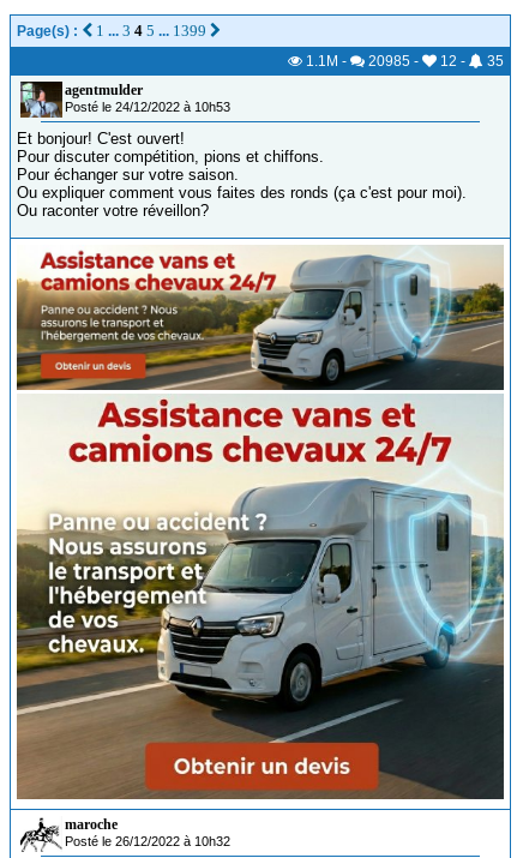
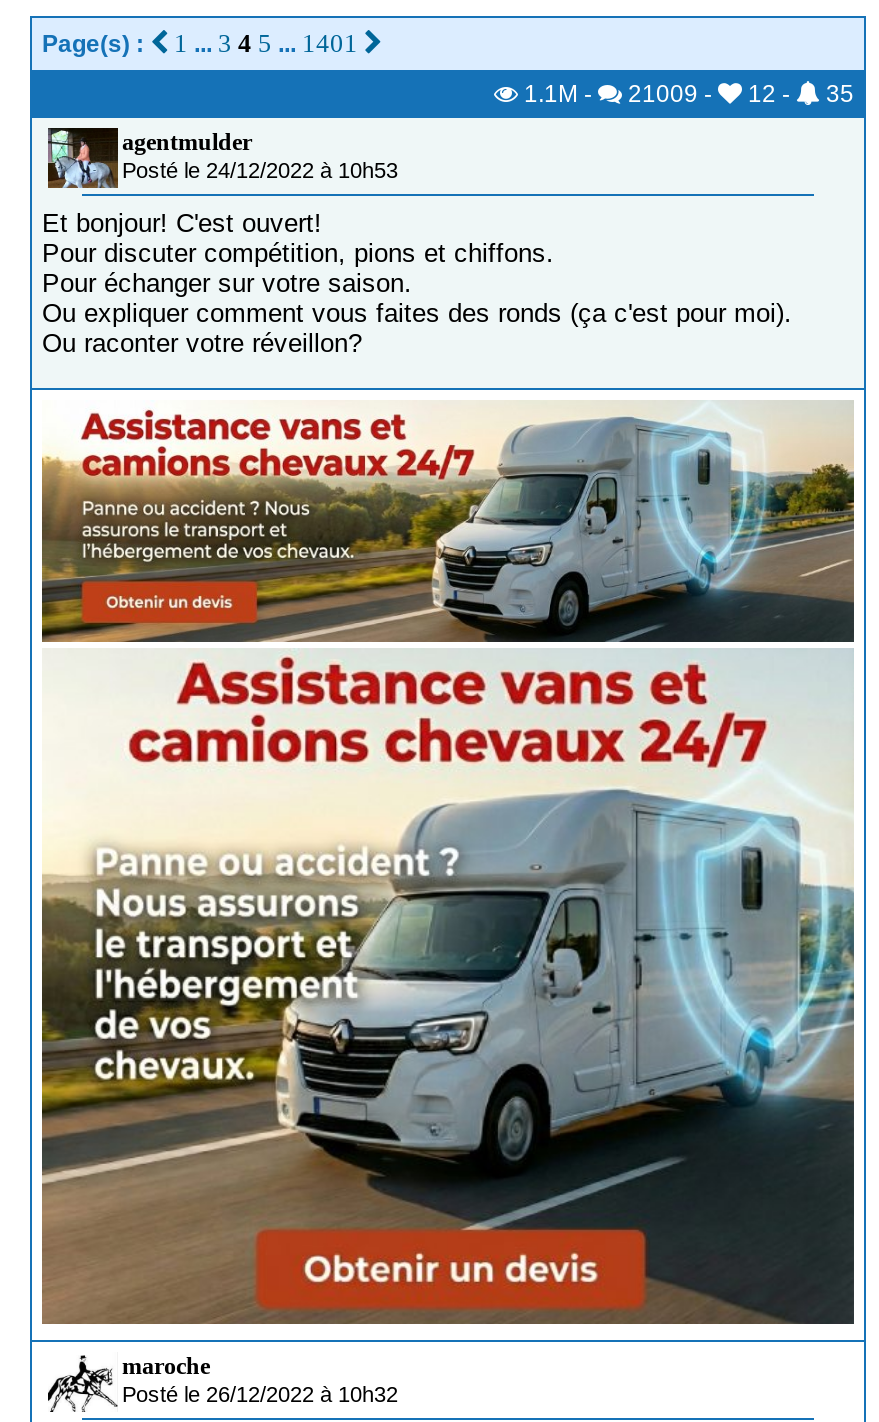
- Page(s) : 1... 3 4 5... 1399
+ Page(s) : 1... 3 4 5... 1401

- 1.1M - 20985 - 12 - 35
+ 1.1M - 21009 - 12 - 35
